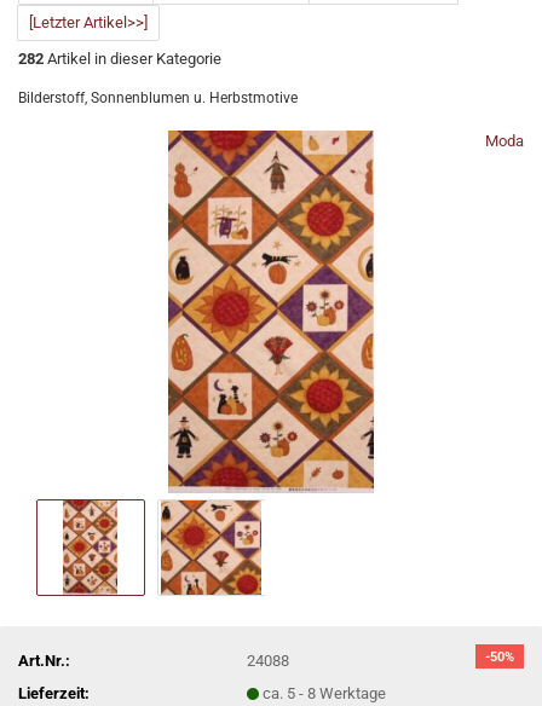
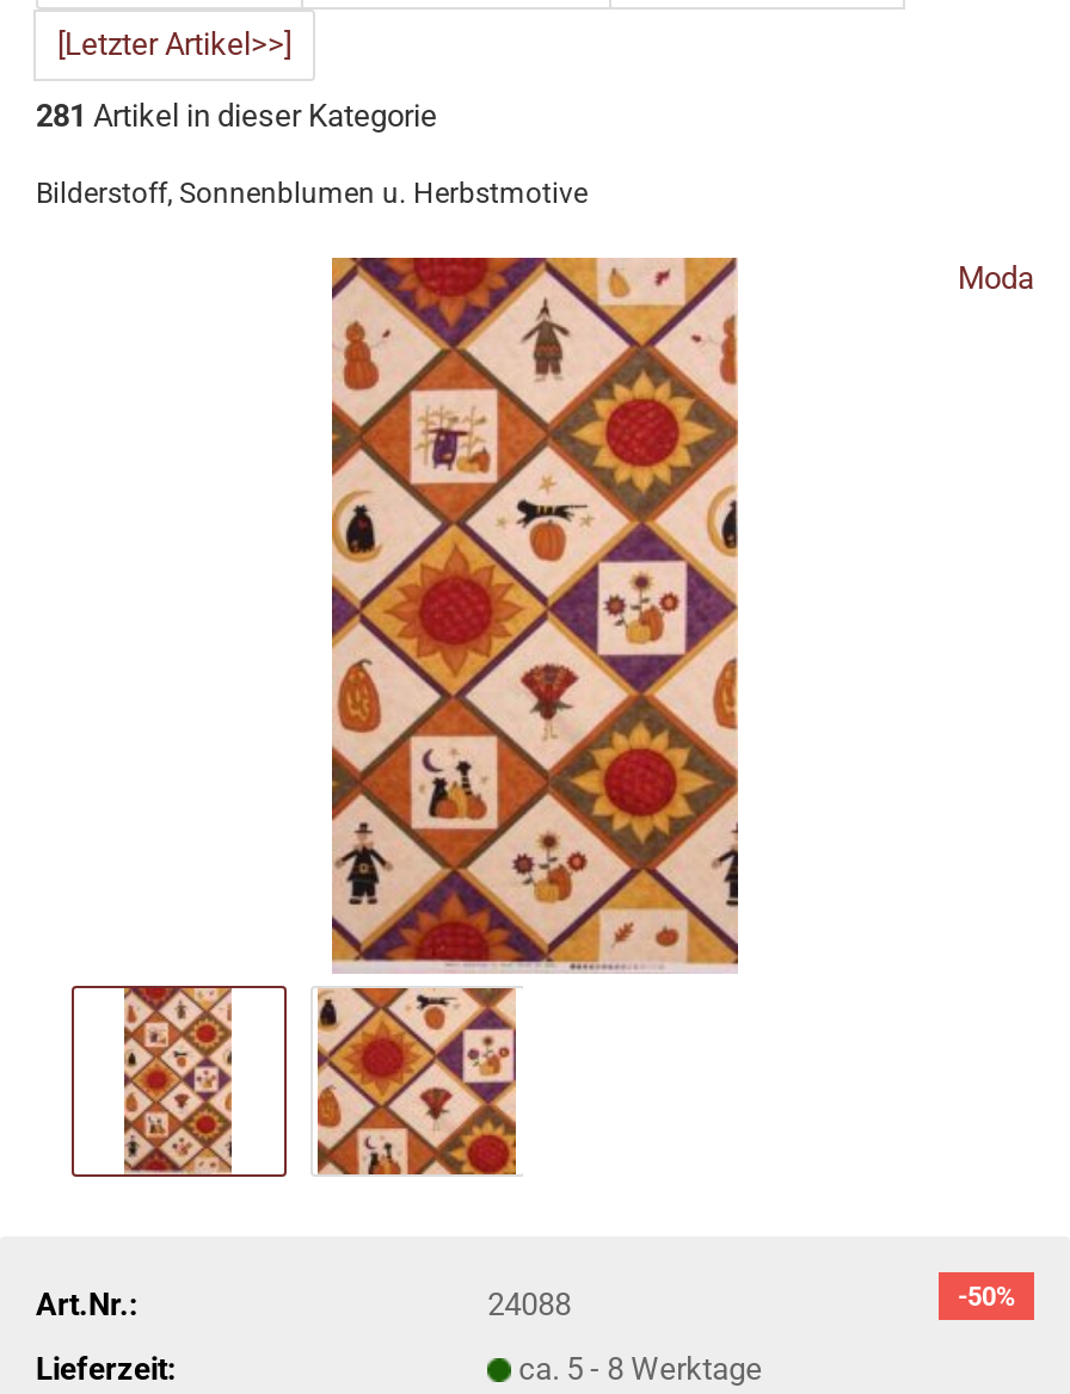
- 282 Artikel in dieser Kategorie
+ 281 Artikel in dieser Kategorie
